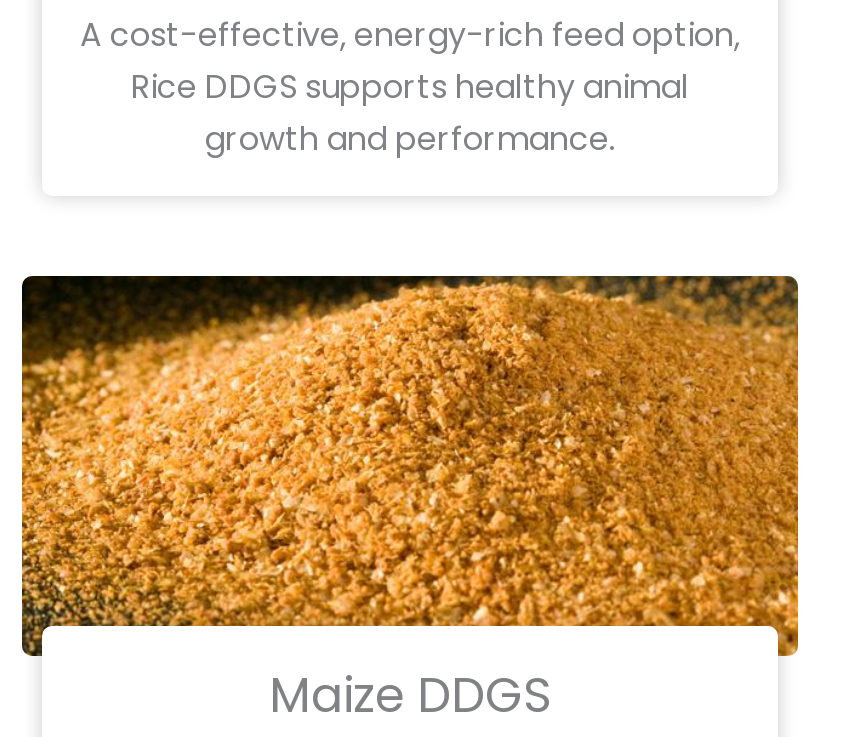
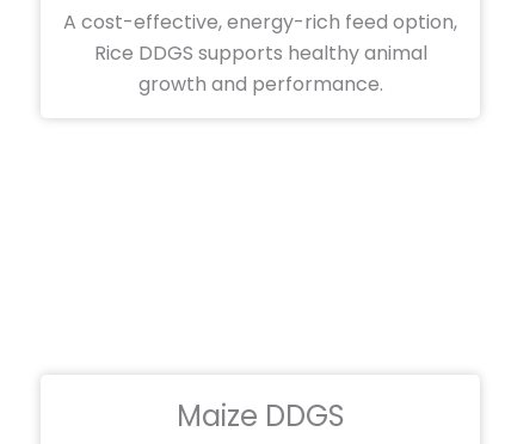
- [image]
